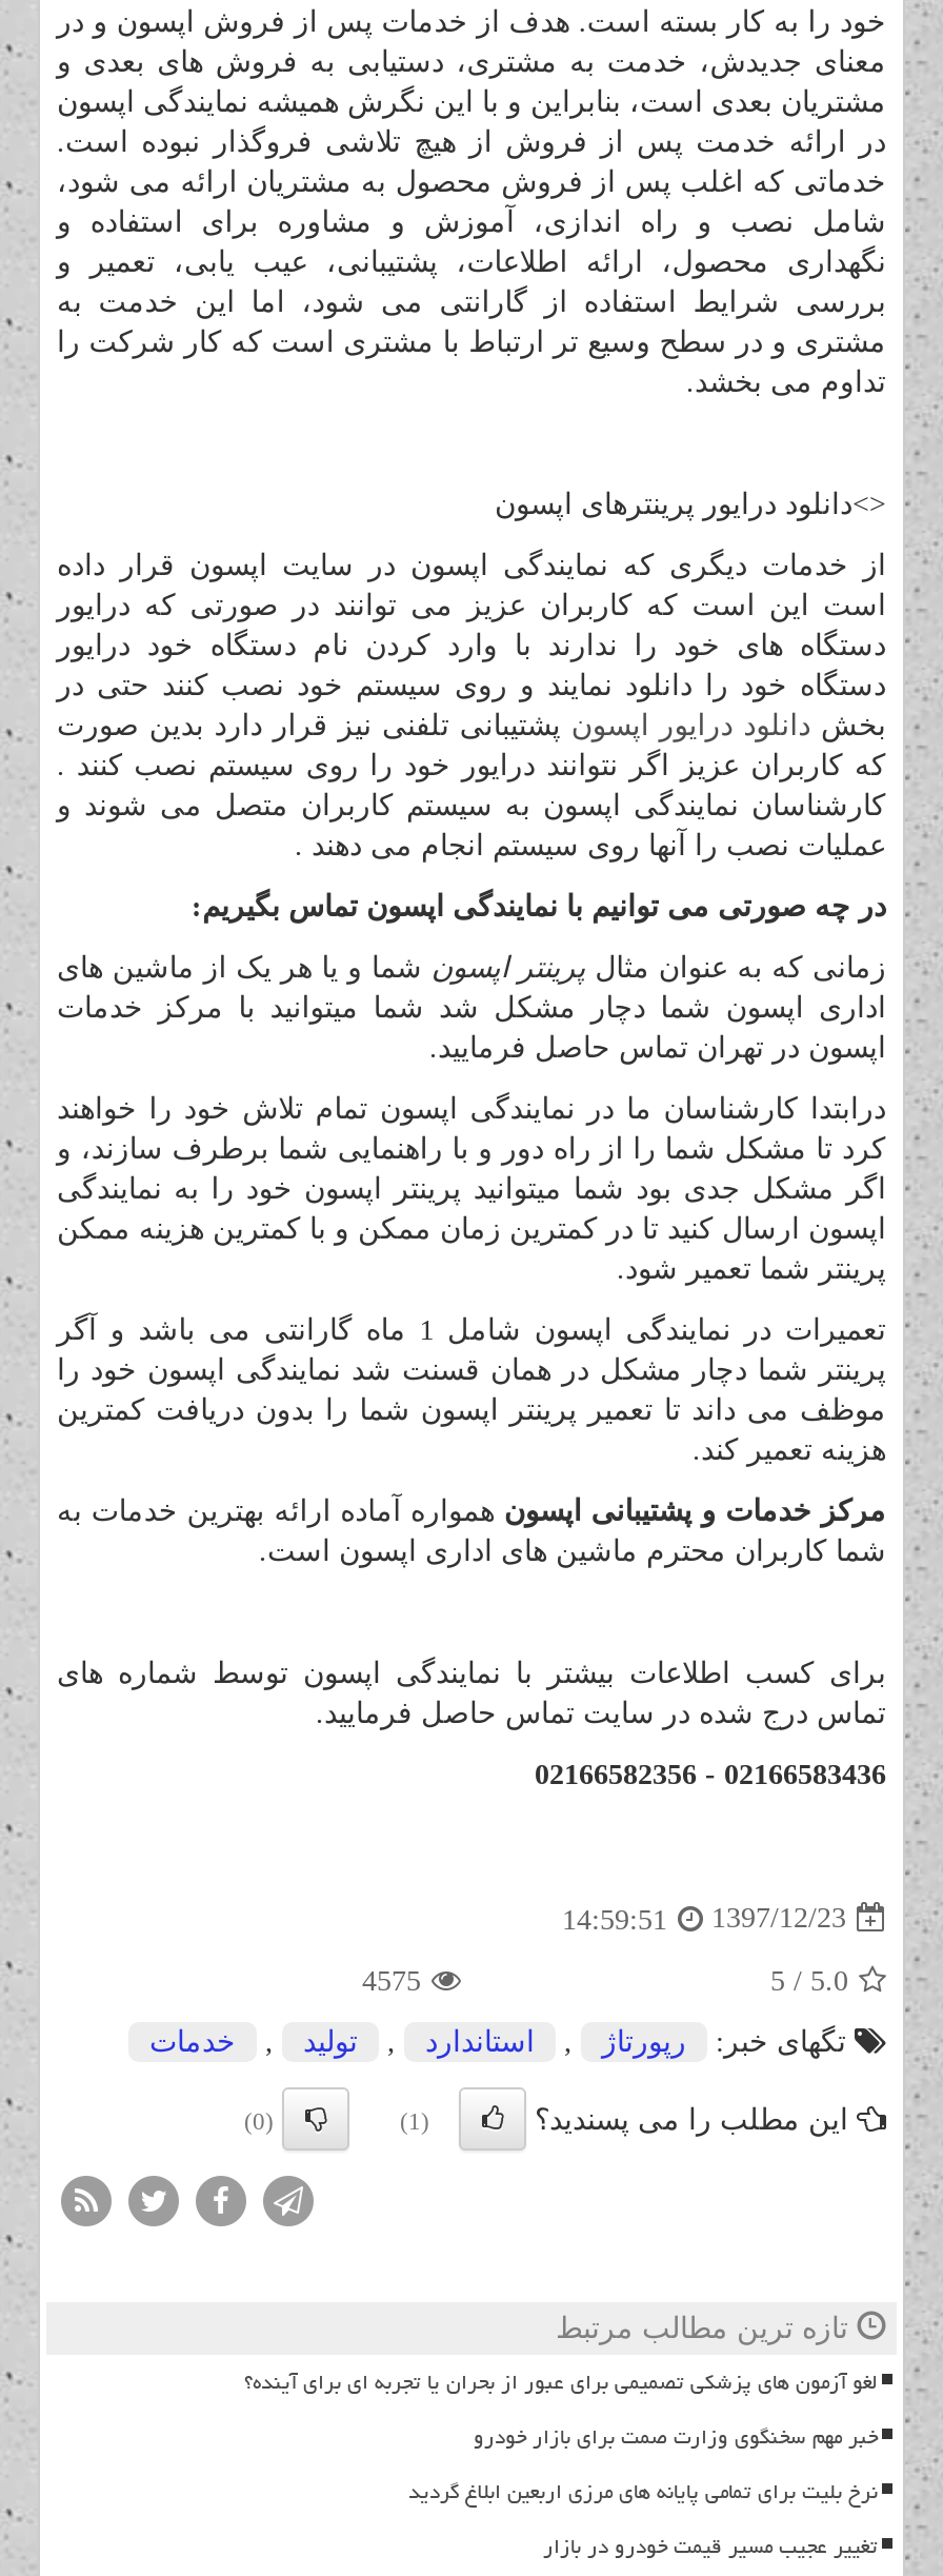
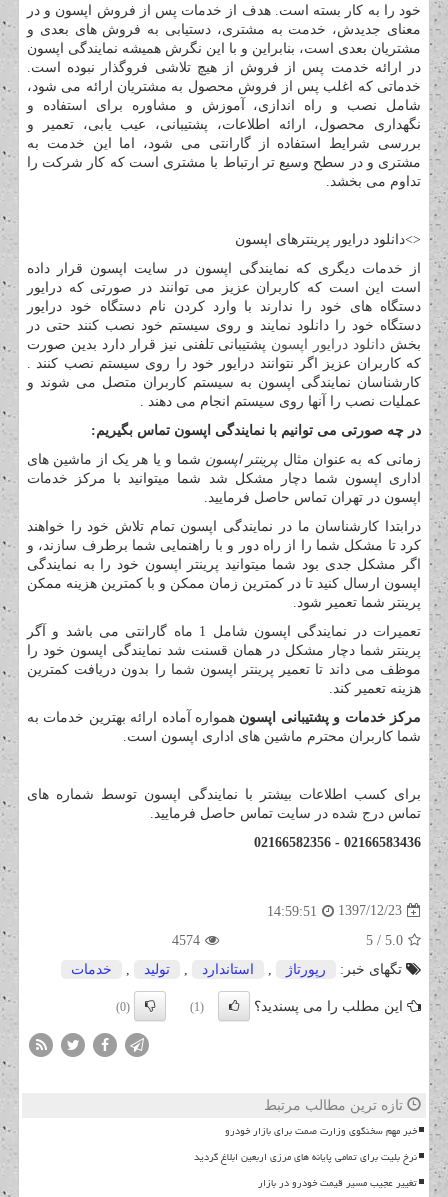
- 4575
+ 4574

- لغو آزمون های پزشکی تصمیمی برای عبور از بحران یا تجربه ای برای آینده؟
